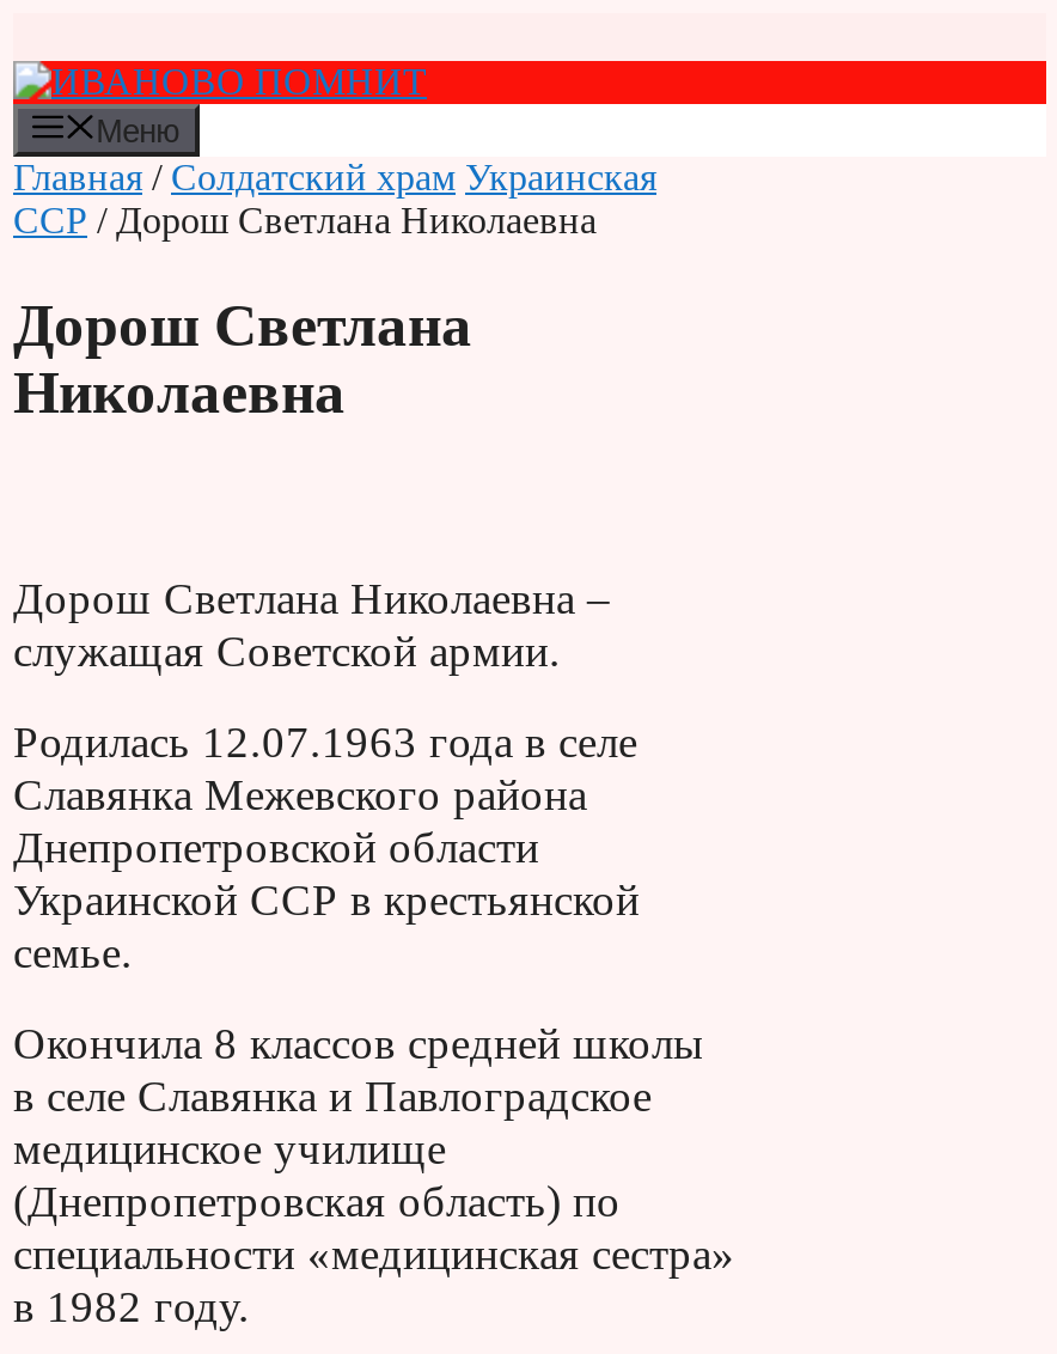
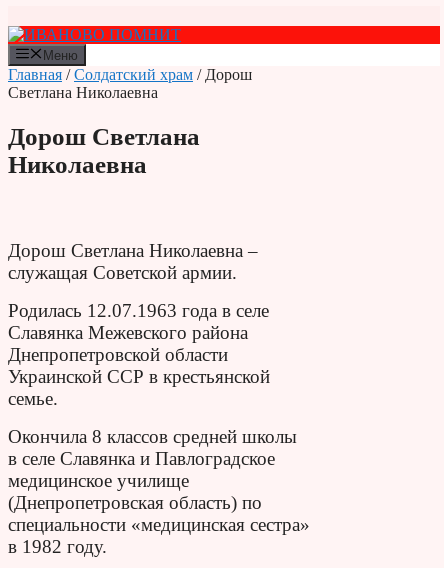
- Главная/Солдатский храм Украинская
- ССР / Дорош Светлана Николаевна
+ Главная/Солдатский храм / Дорош
+ Светлана Николаевна
